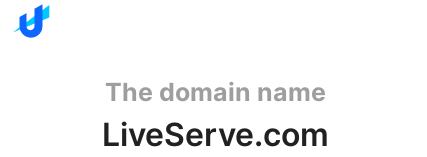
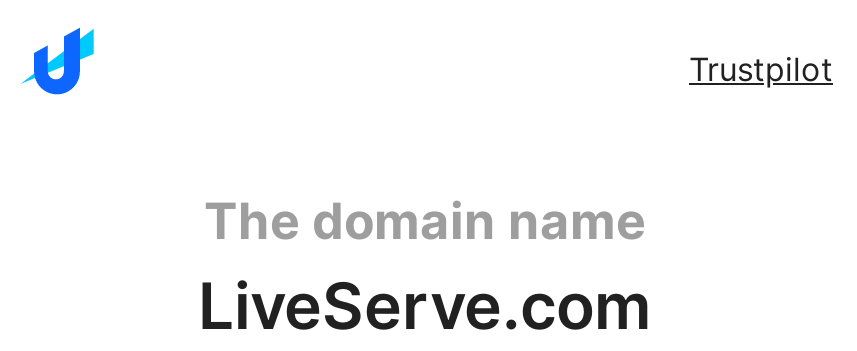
+ Trustpilot
